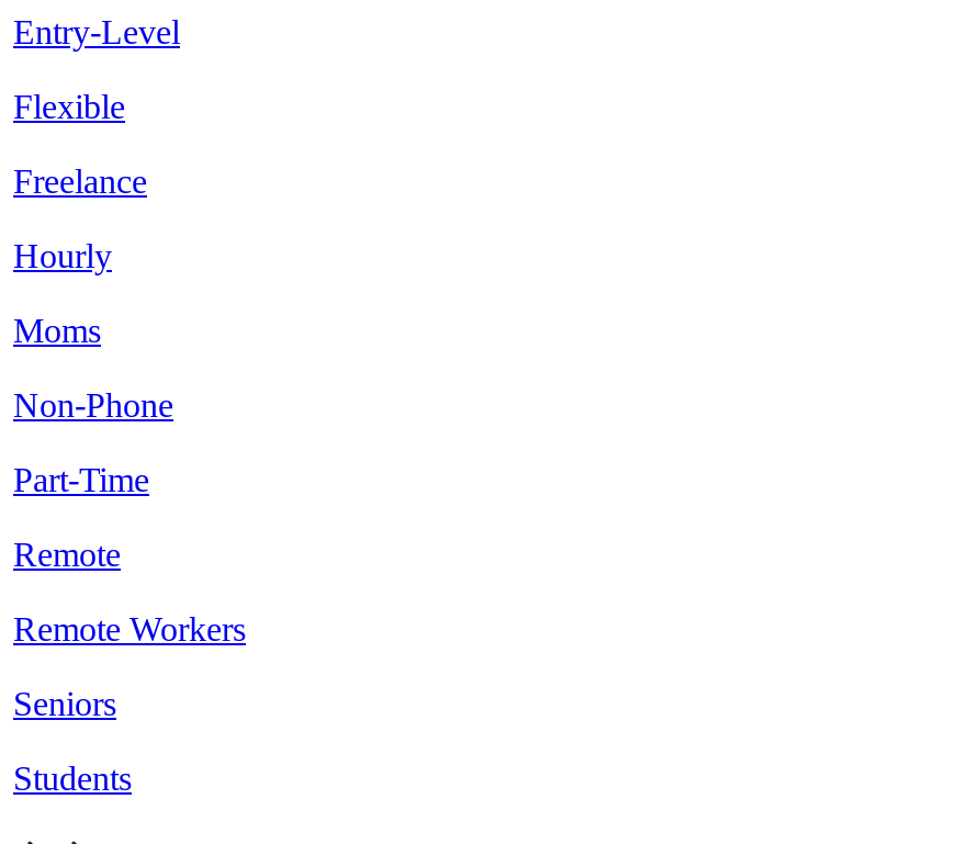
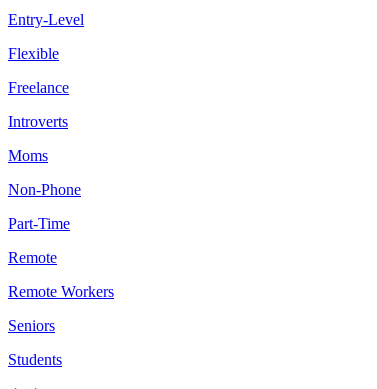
- Hourly
+ Introverts
